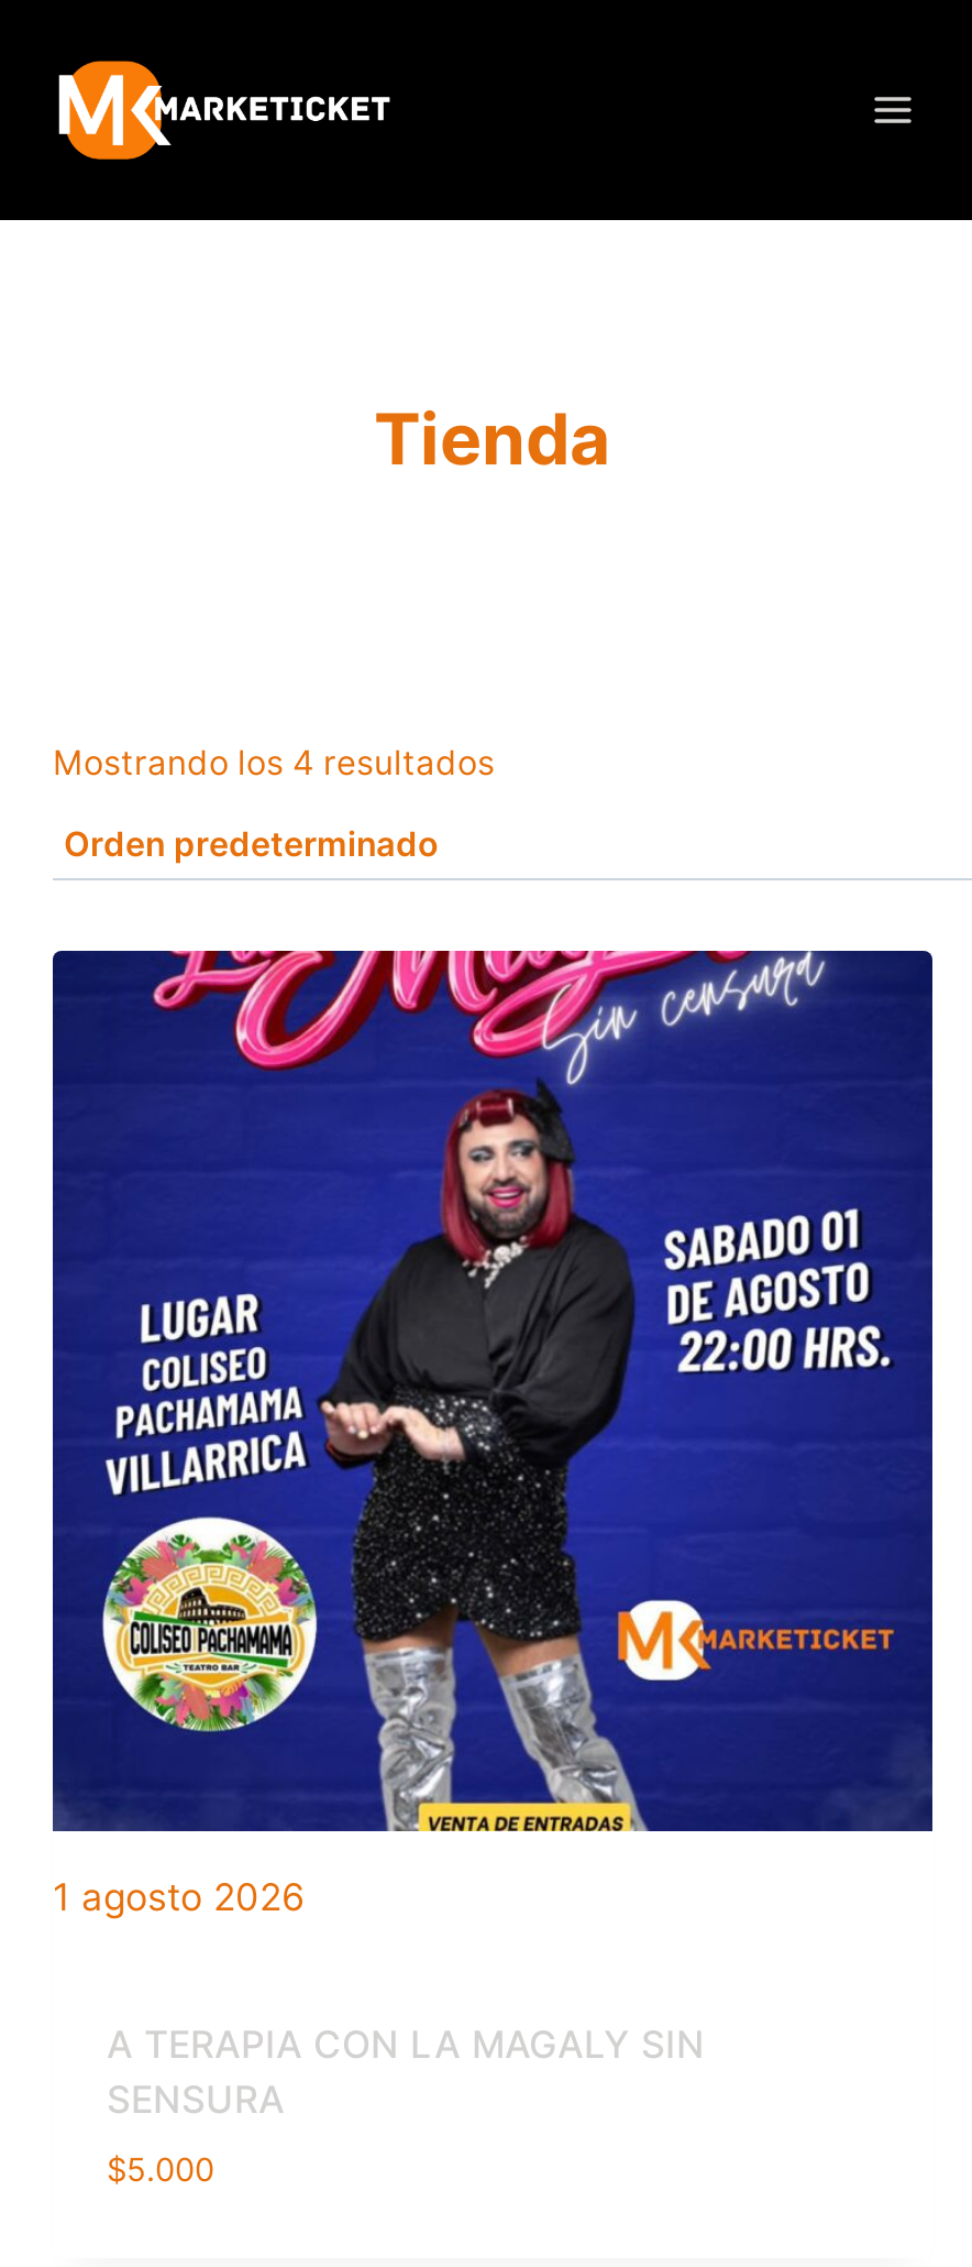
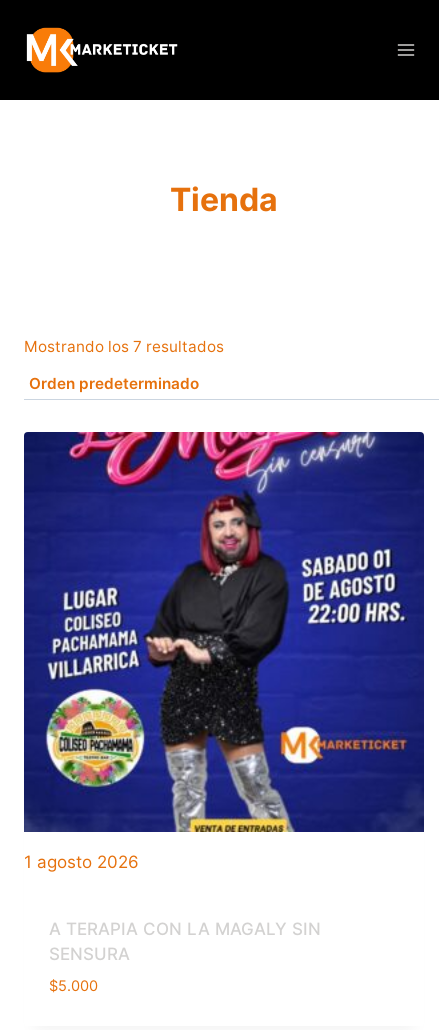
- Mostrando los 4 resultados
+ Mostrando los 7 resultados
